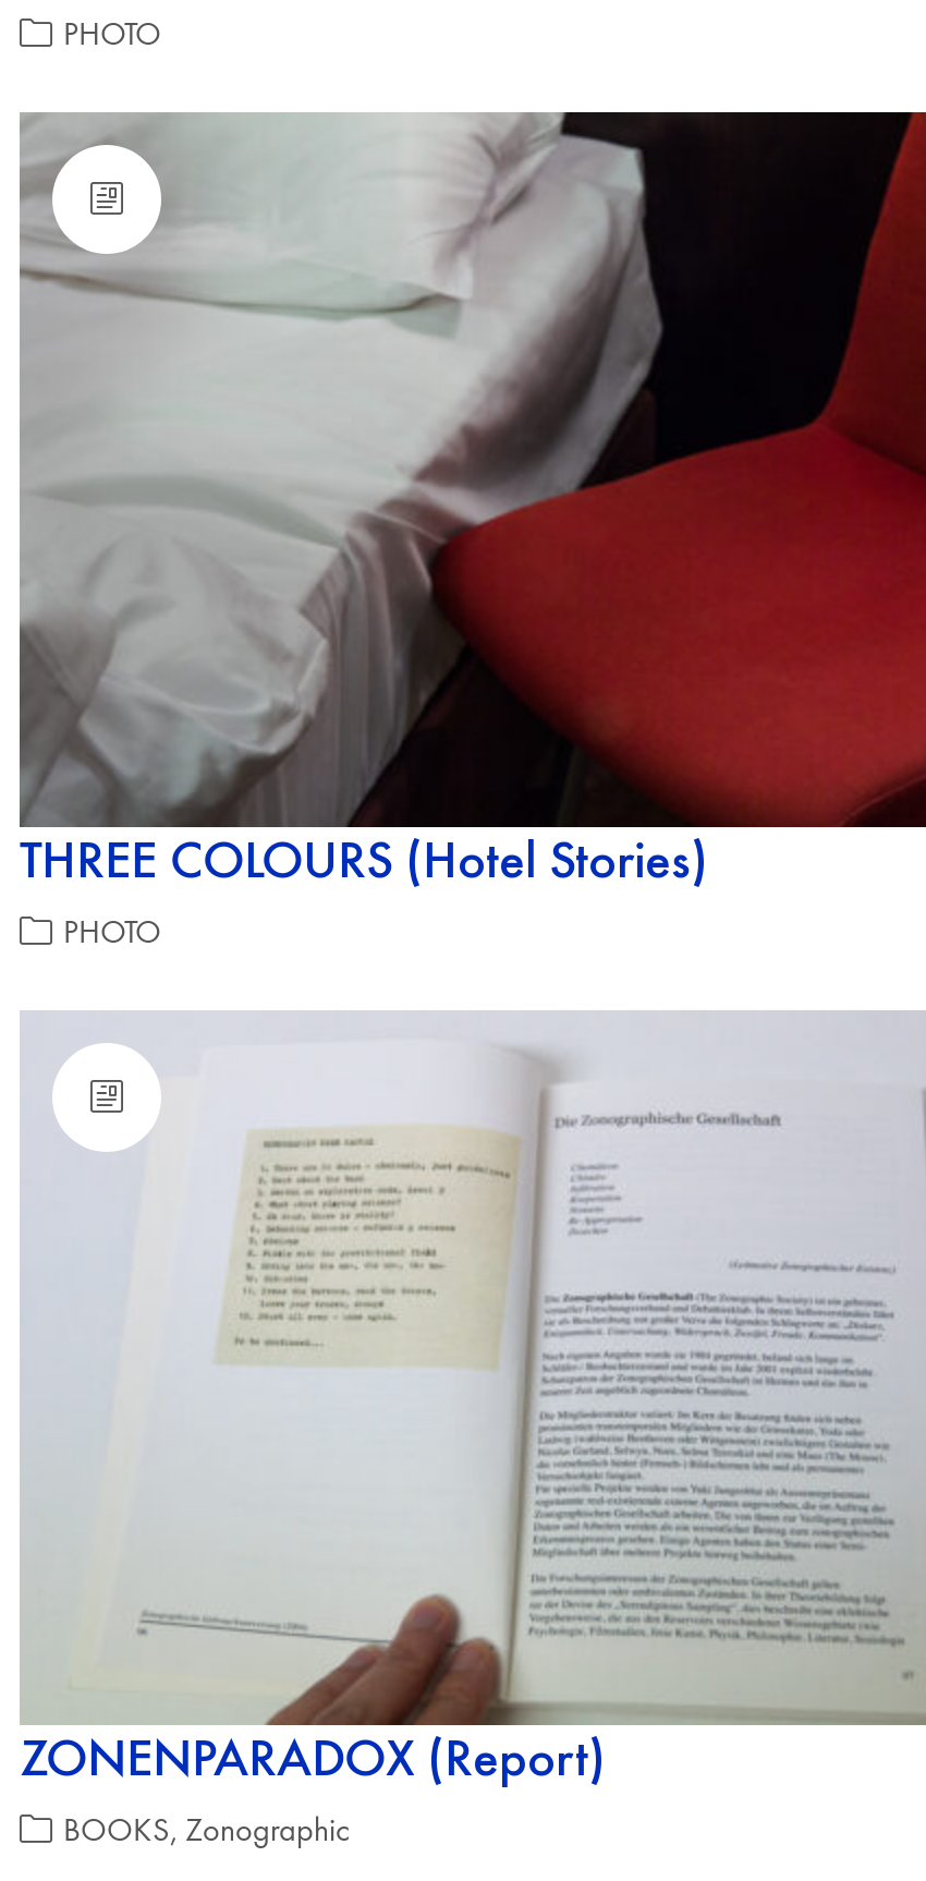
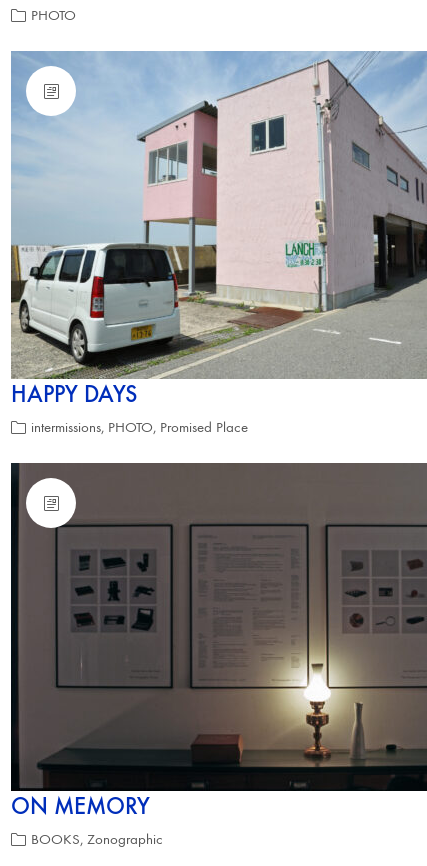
- [image]
- THREE COLOURS (Hotel Stories)
- PHOTO
+ [image]
+ HAPPY DAYS
+ intermissions, PHOTO, Promised Place

- [image]
- ZONENPARADOX (Report)
+ [image]
+ ON MEMORY
